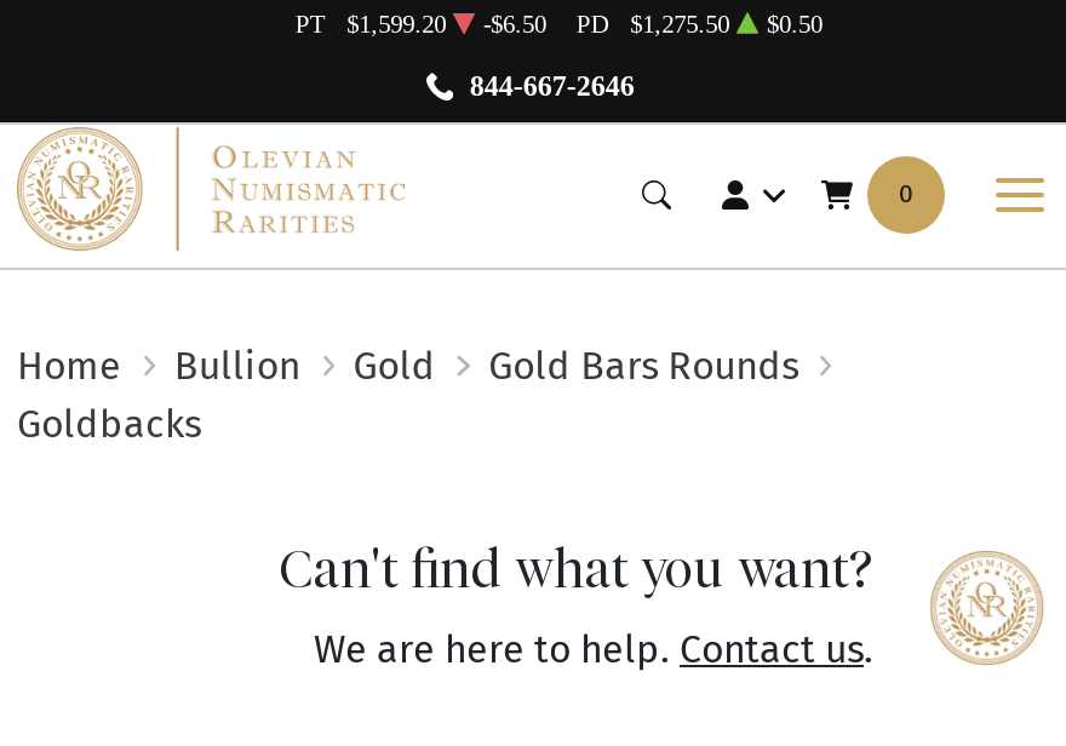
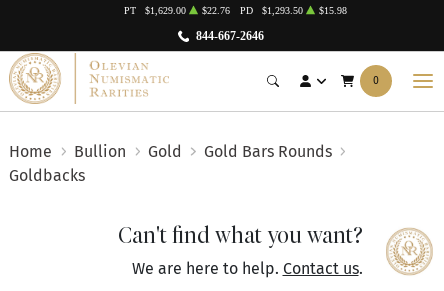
- $1,599.20
+ $1,629.00

- -$6.50
+ $22.76

- $1,275.50
+ $1,293.50

- $0.50
+ $15.98
